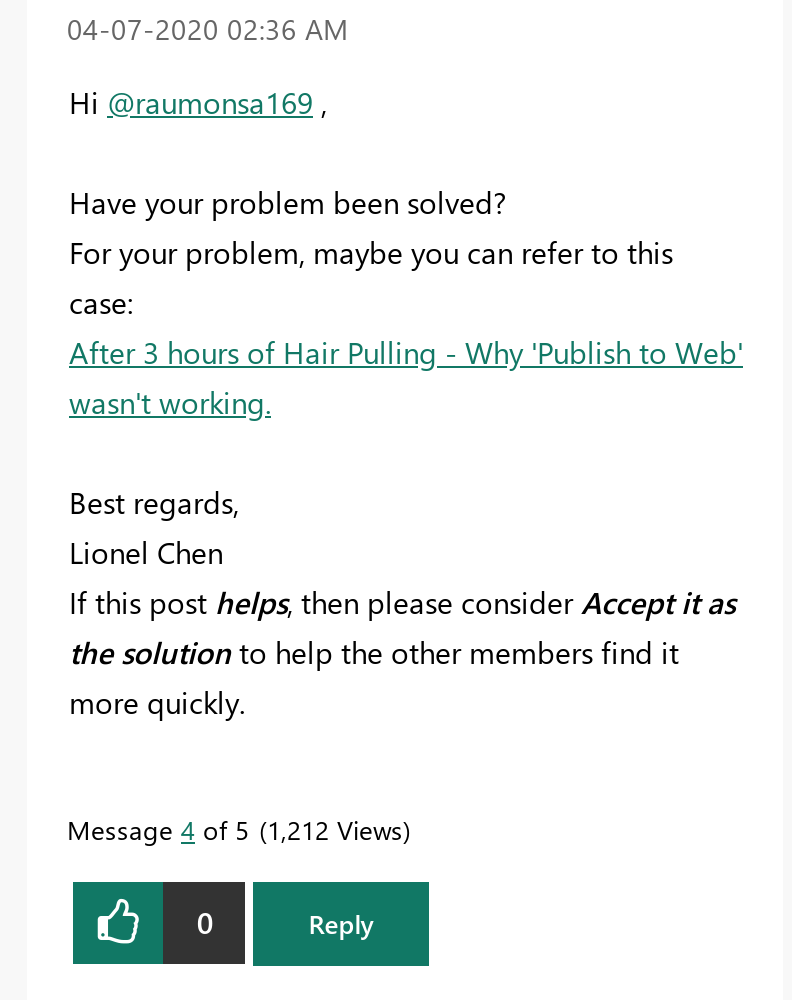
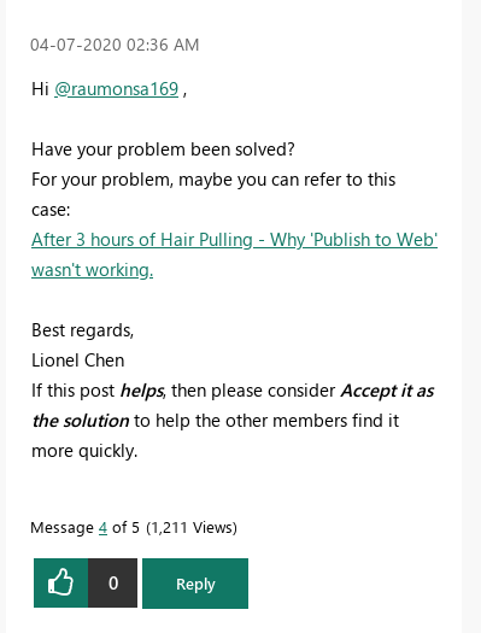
- Message 4 of 5 1,212 Views
+ Message 4 of 5 1,211 Views
